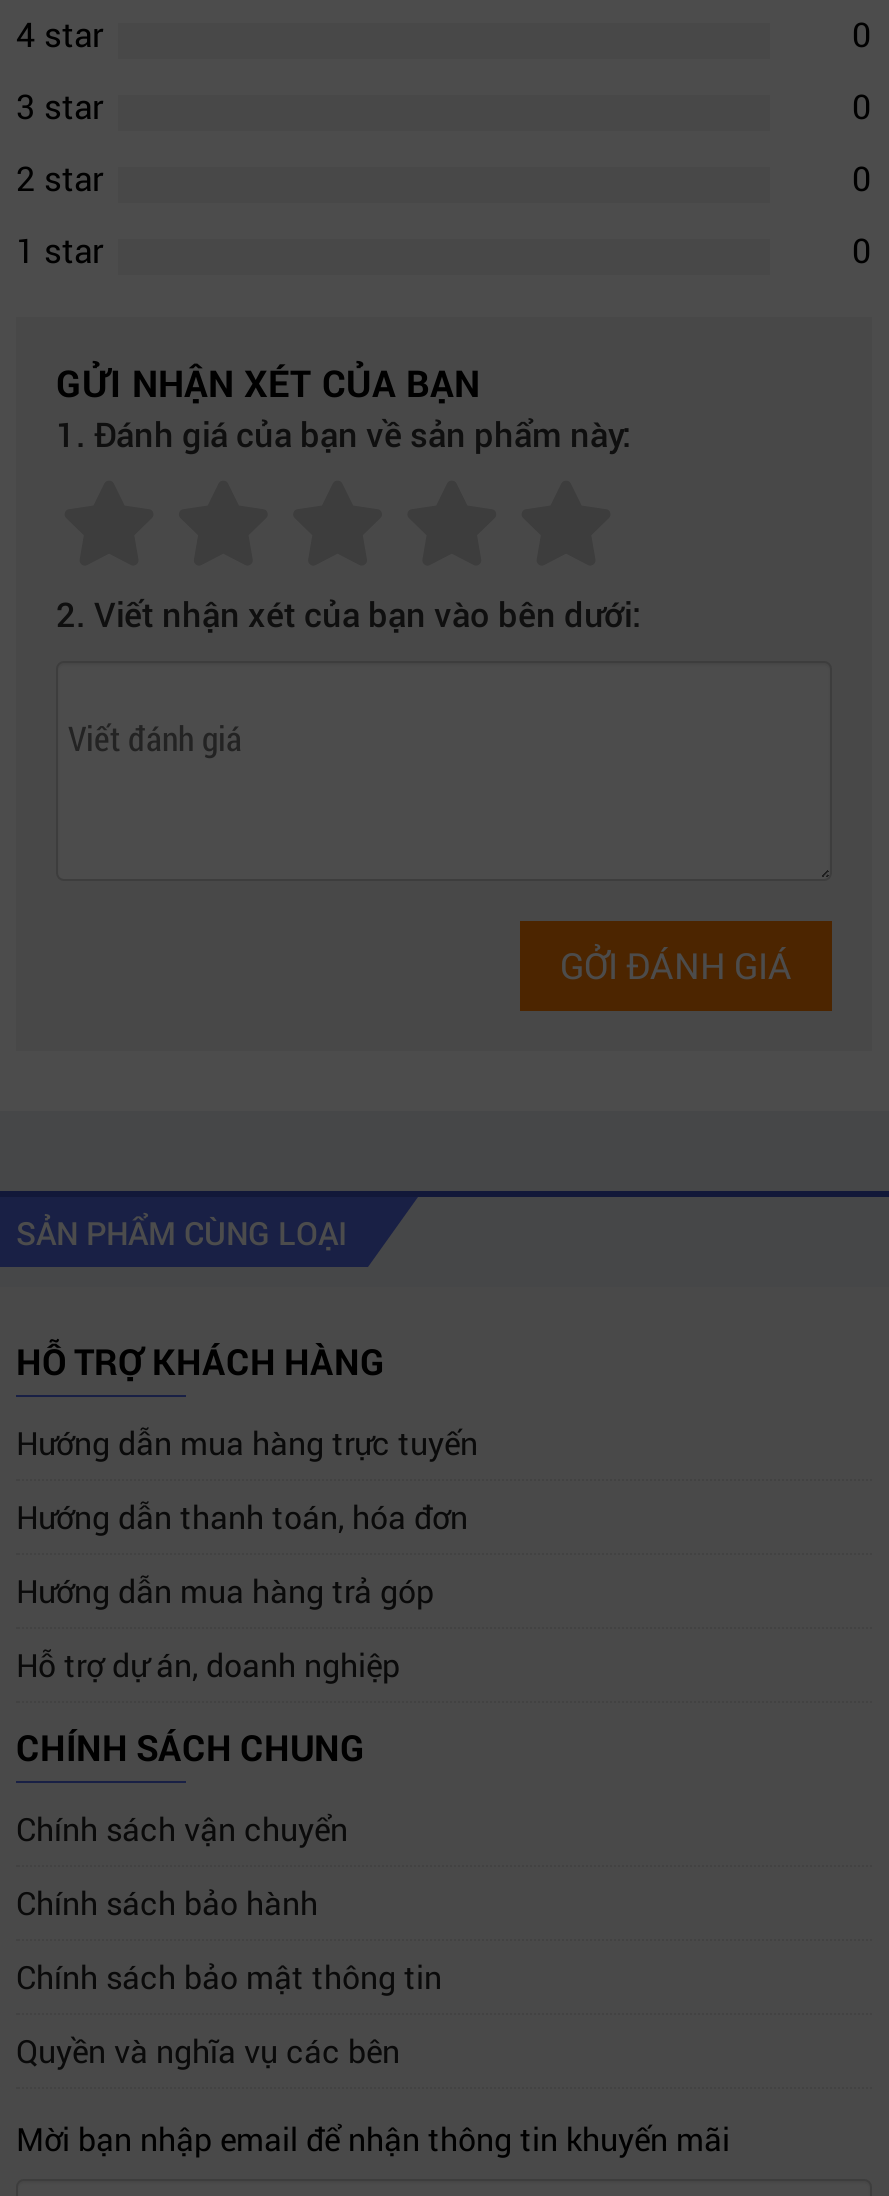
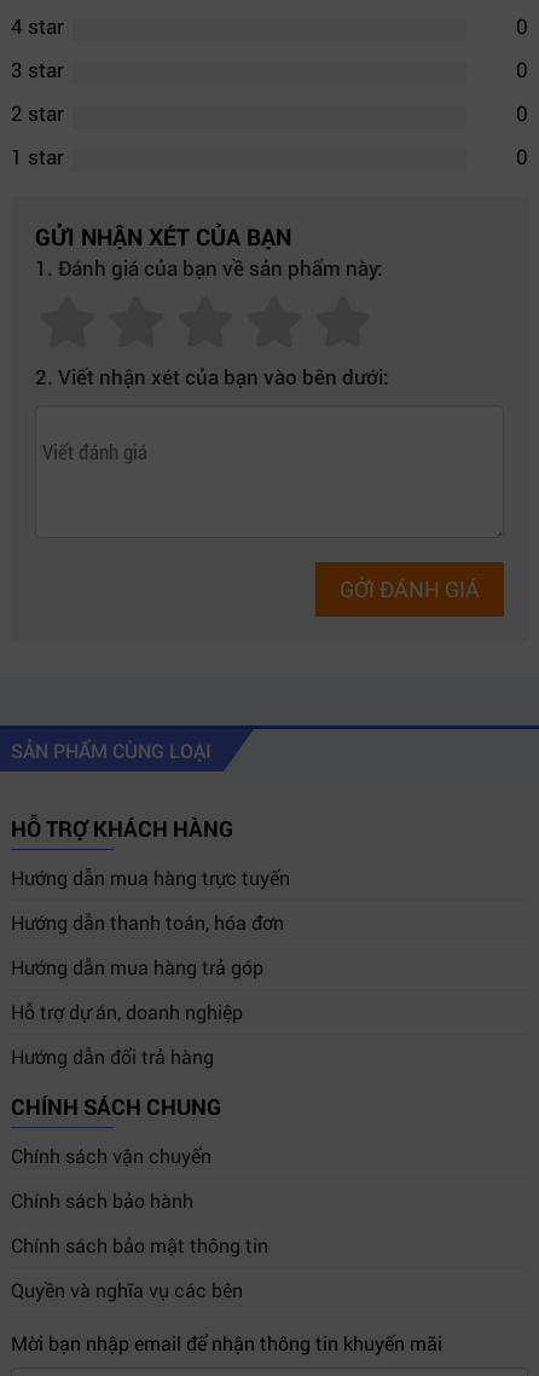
+ Hướng dẫn đổi trả hàng
